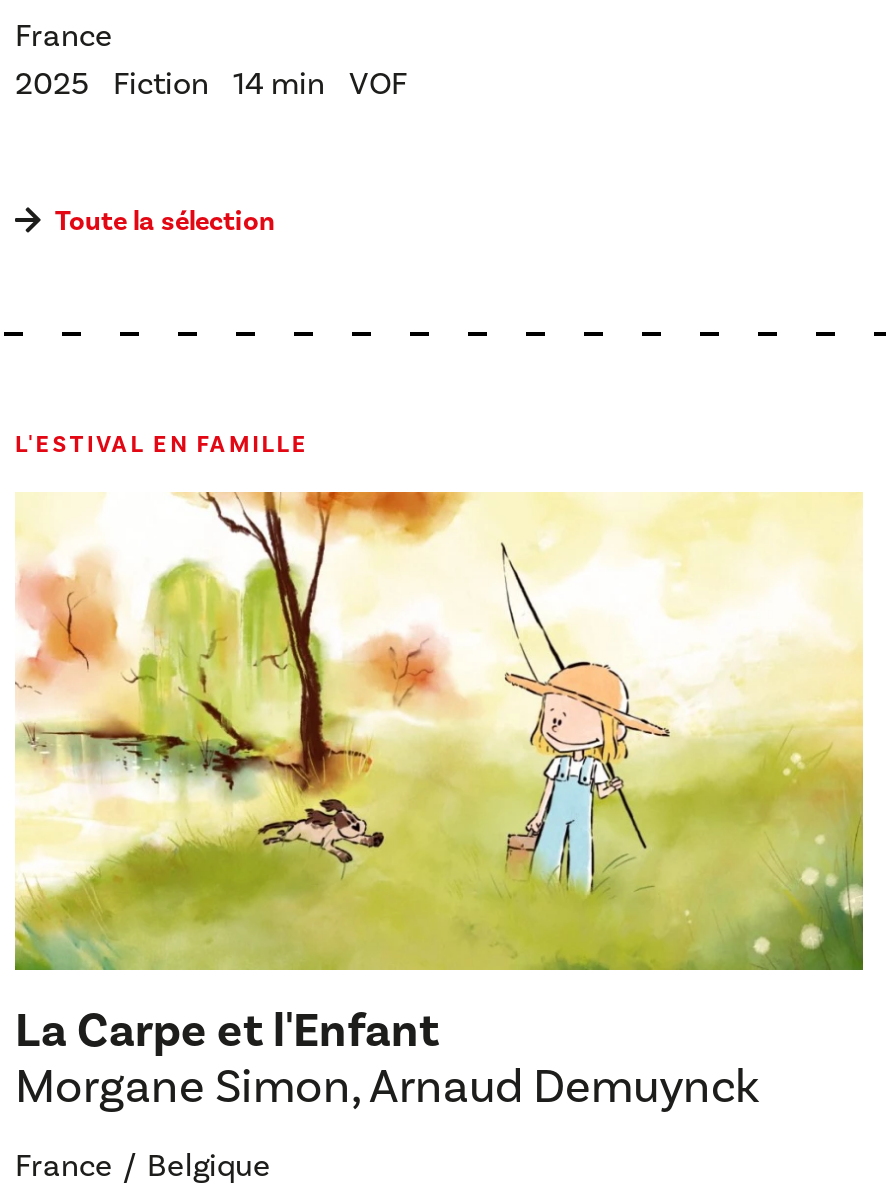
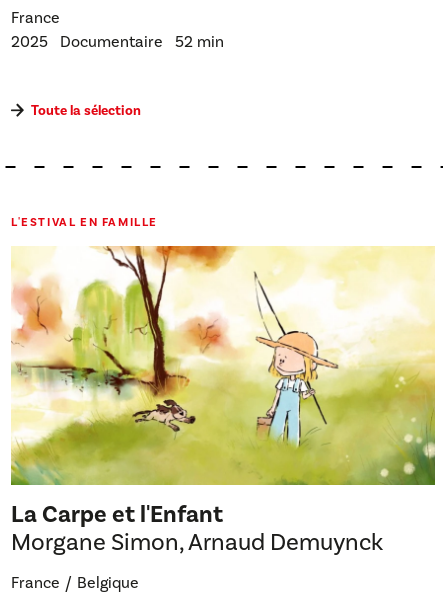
- 2025
- Fiction
- 14 min
- VOF
+ 2025 Documentaire 52 min
